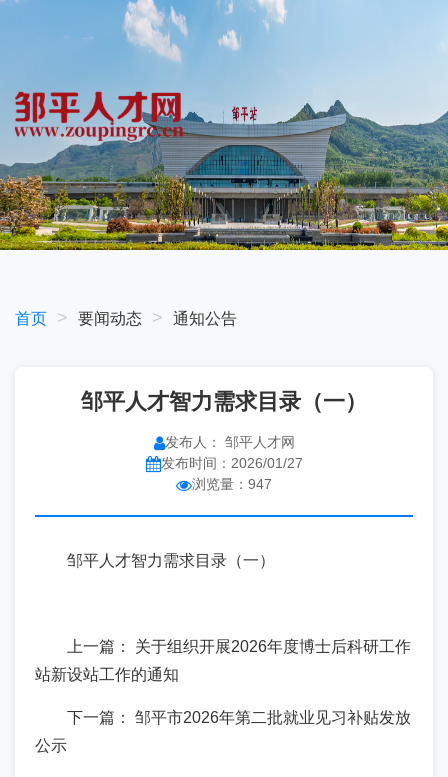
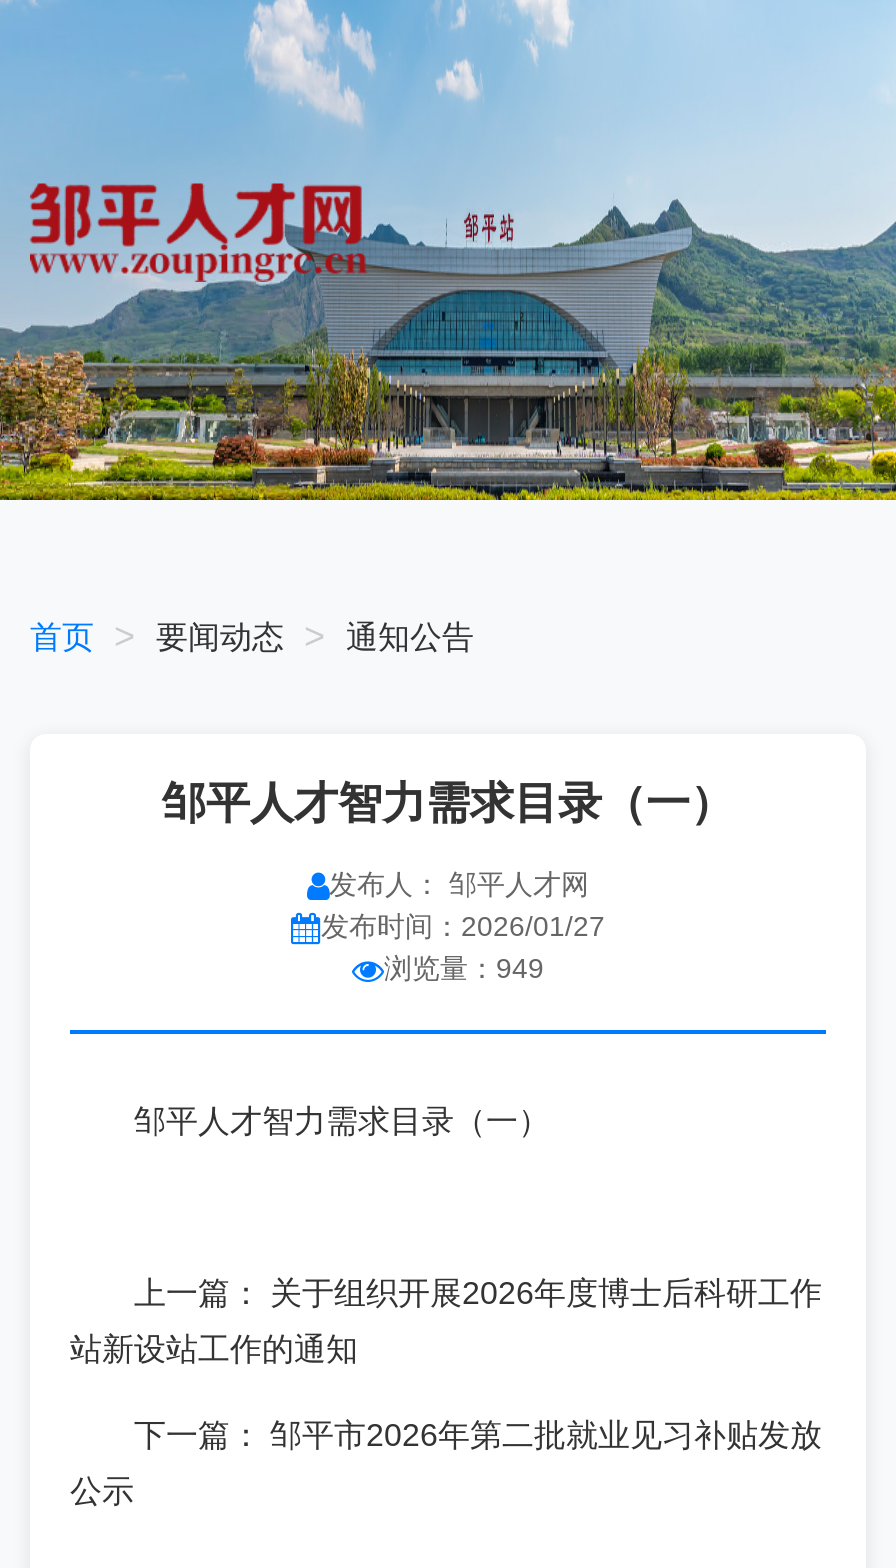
- 浏览量：947
+ 浏览量：949
